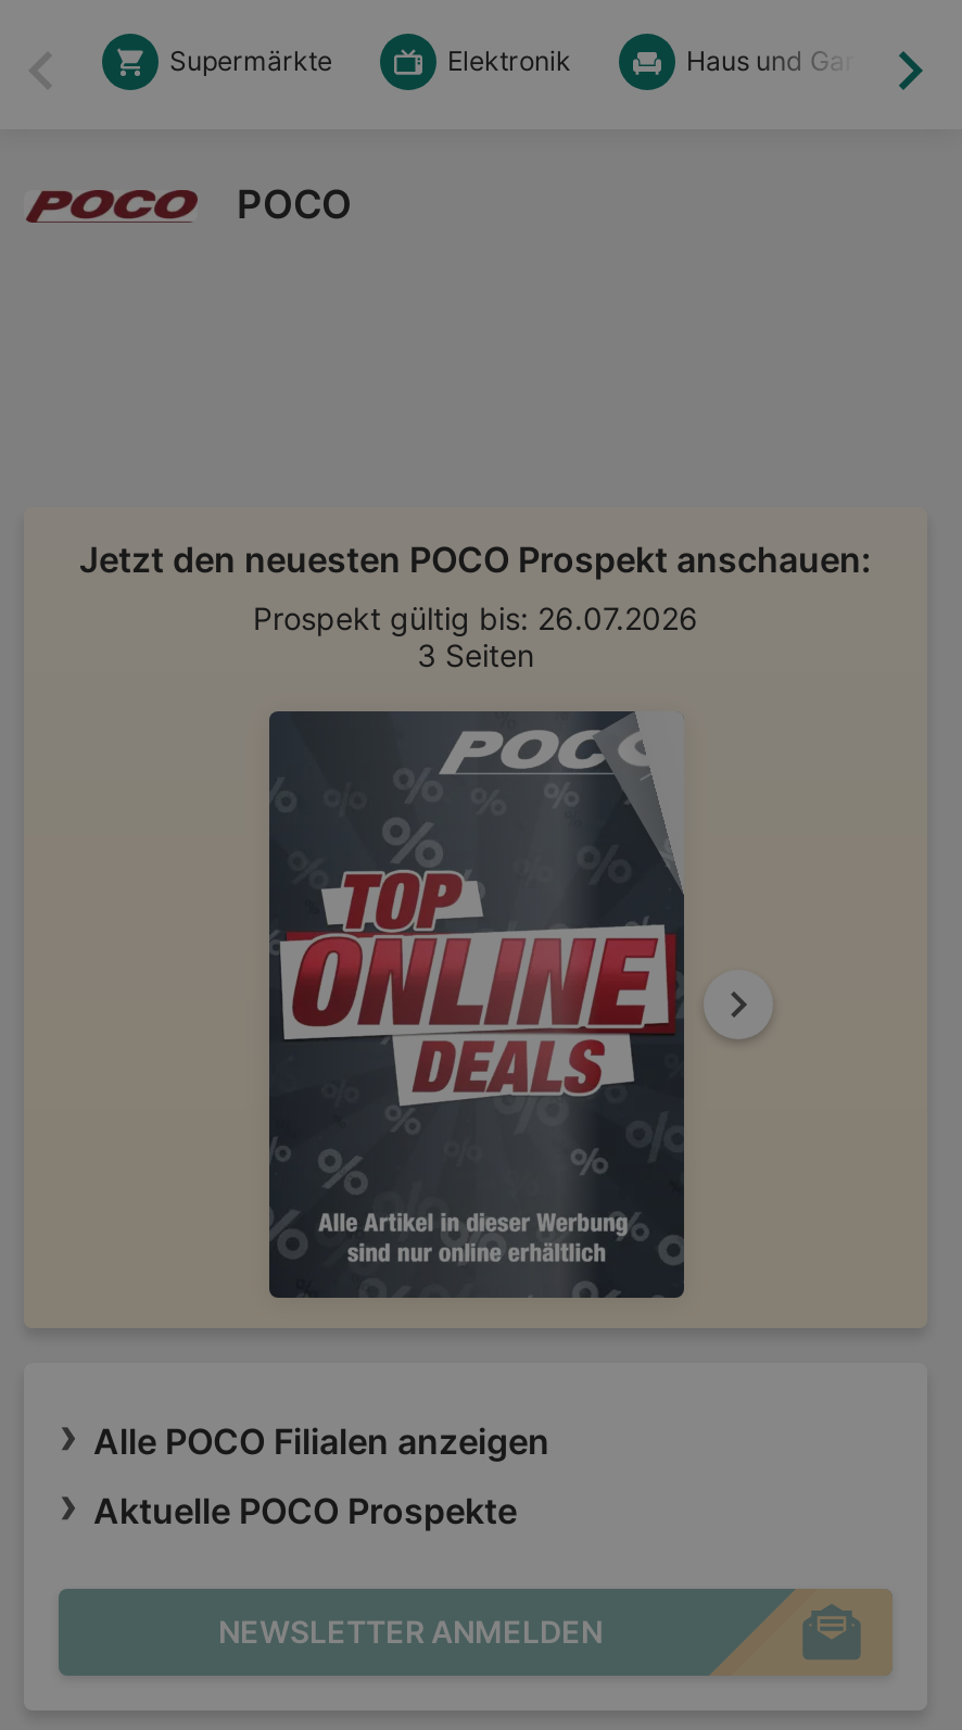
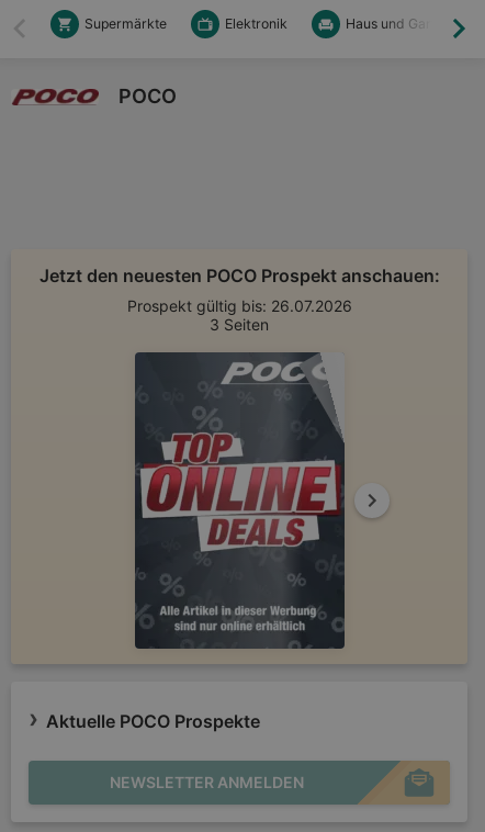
- Alle POCO Filialen anzeigen
